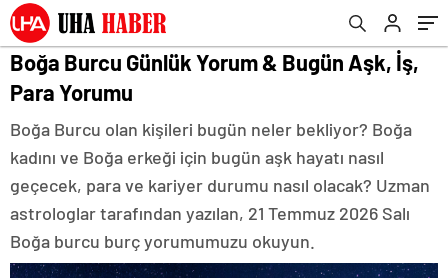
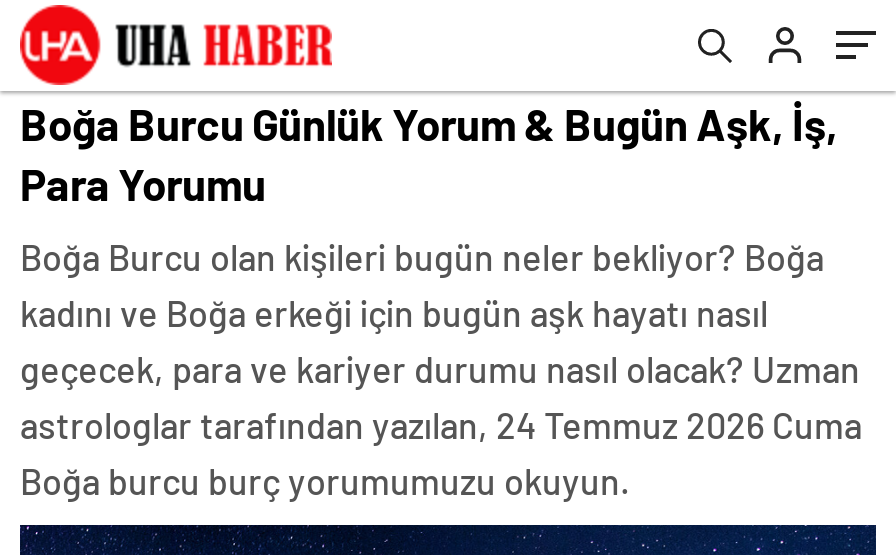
- astrologlar tarafından yazılan, 21 Temmuz 2026 Salı
+ astrologlar tarafından yazılan, 24 Temmuz 2026 Cuma
